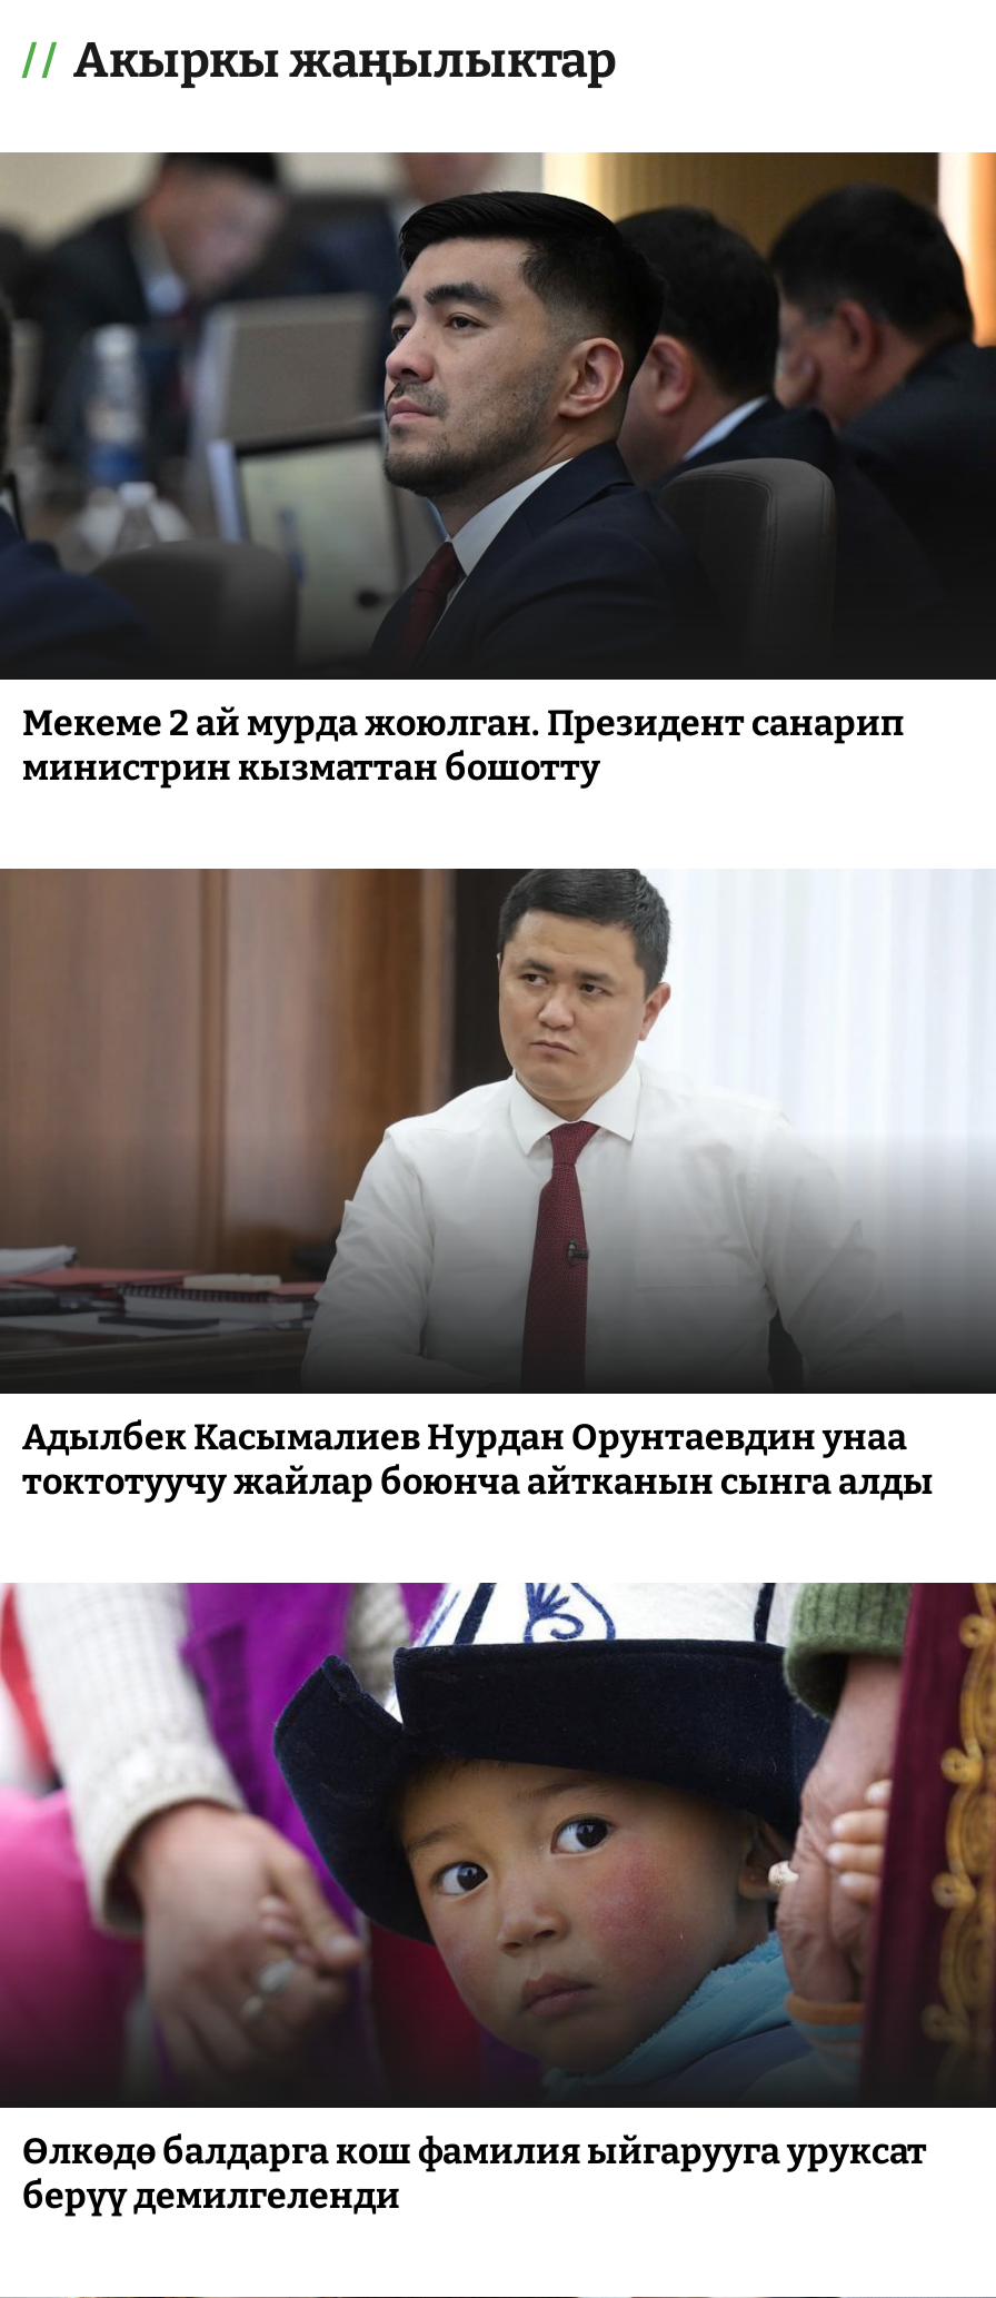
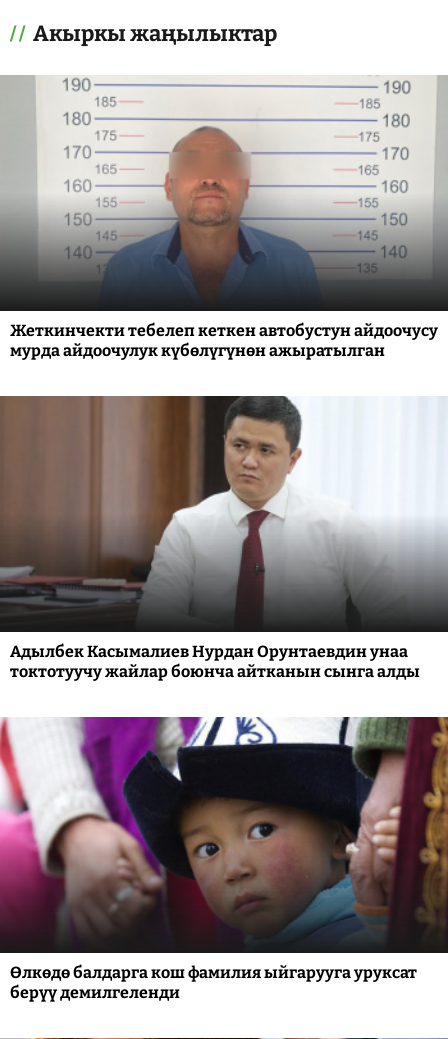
- [image]
- Мекеме 2 ай мурда жоюлган. Президент санарип
- министрин кызматтан бошотту
+ [image]
+ Жеткинчекти тебелеп кеткен автобустун айдоочусу
+ мурда айдоочулук күбөлүгүнөн ажыратылган
